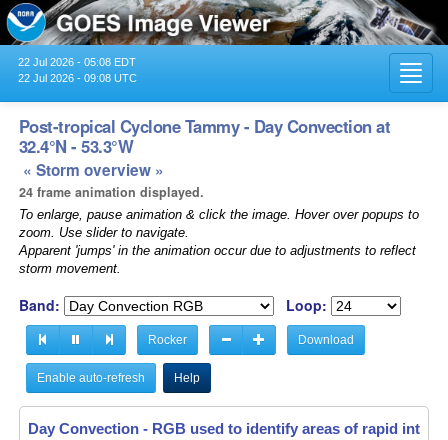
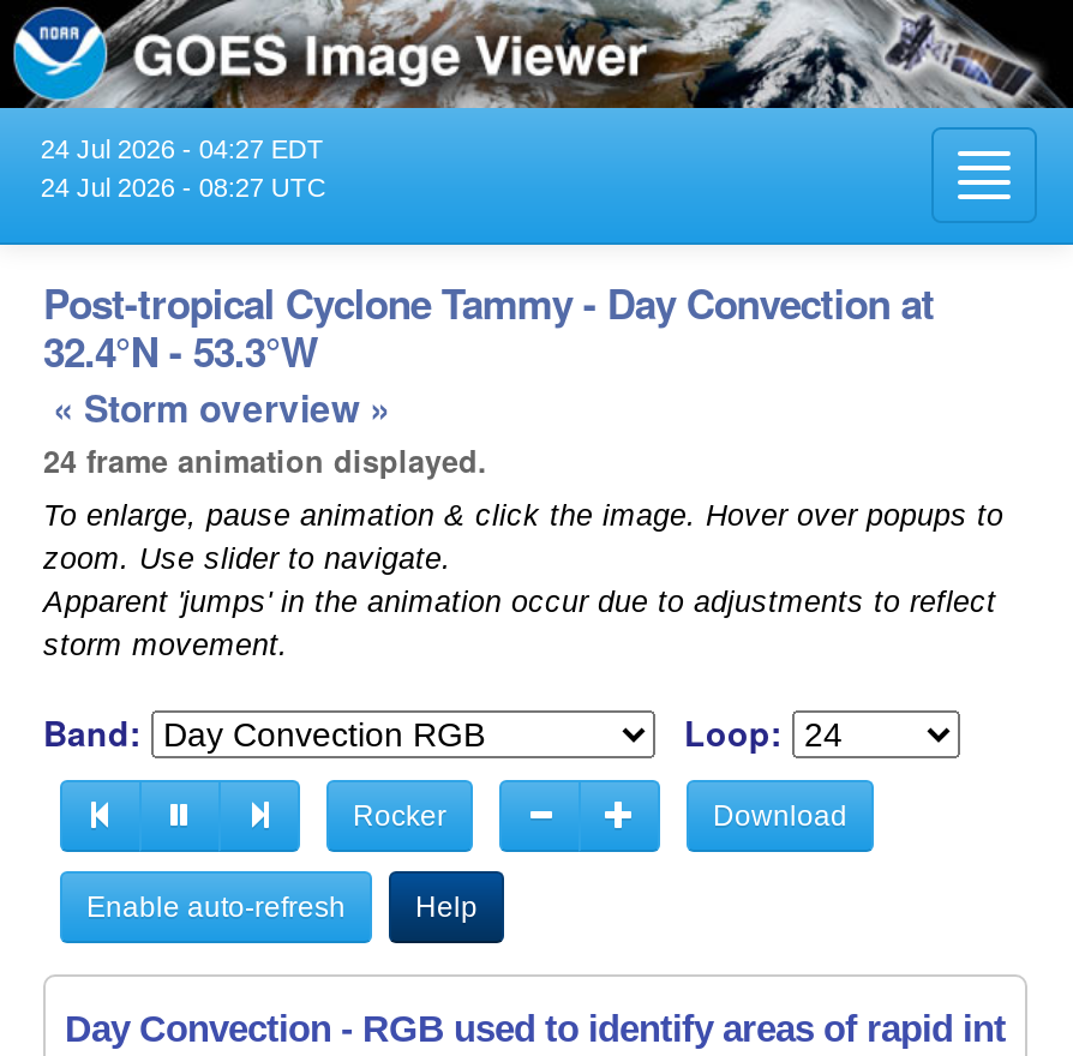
- 22 Jul 2026 - 05:08 EDT
+ 24 Jul 2026 - 04:27 EDT

- 22 Jul 2026 - 09:08 UTC
+ 24 Jul 2026 - 08:27 UTC
